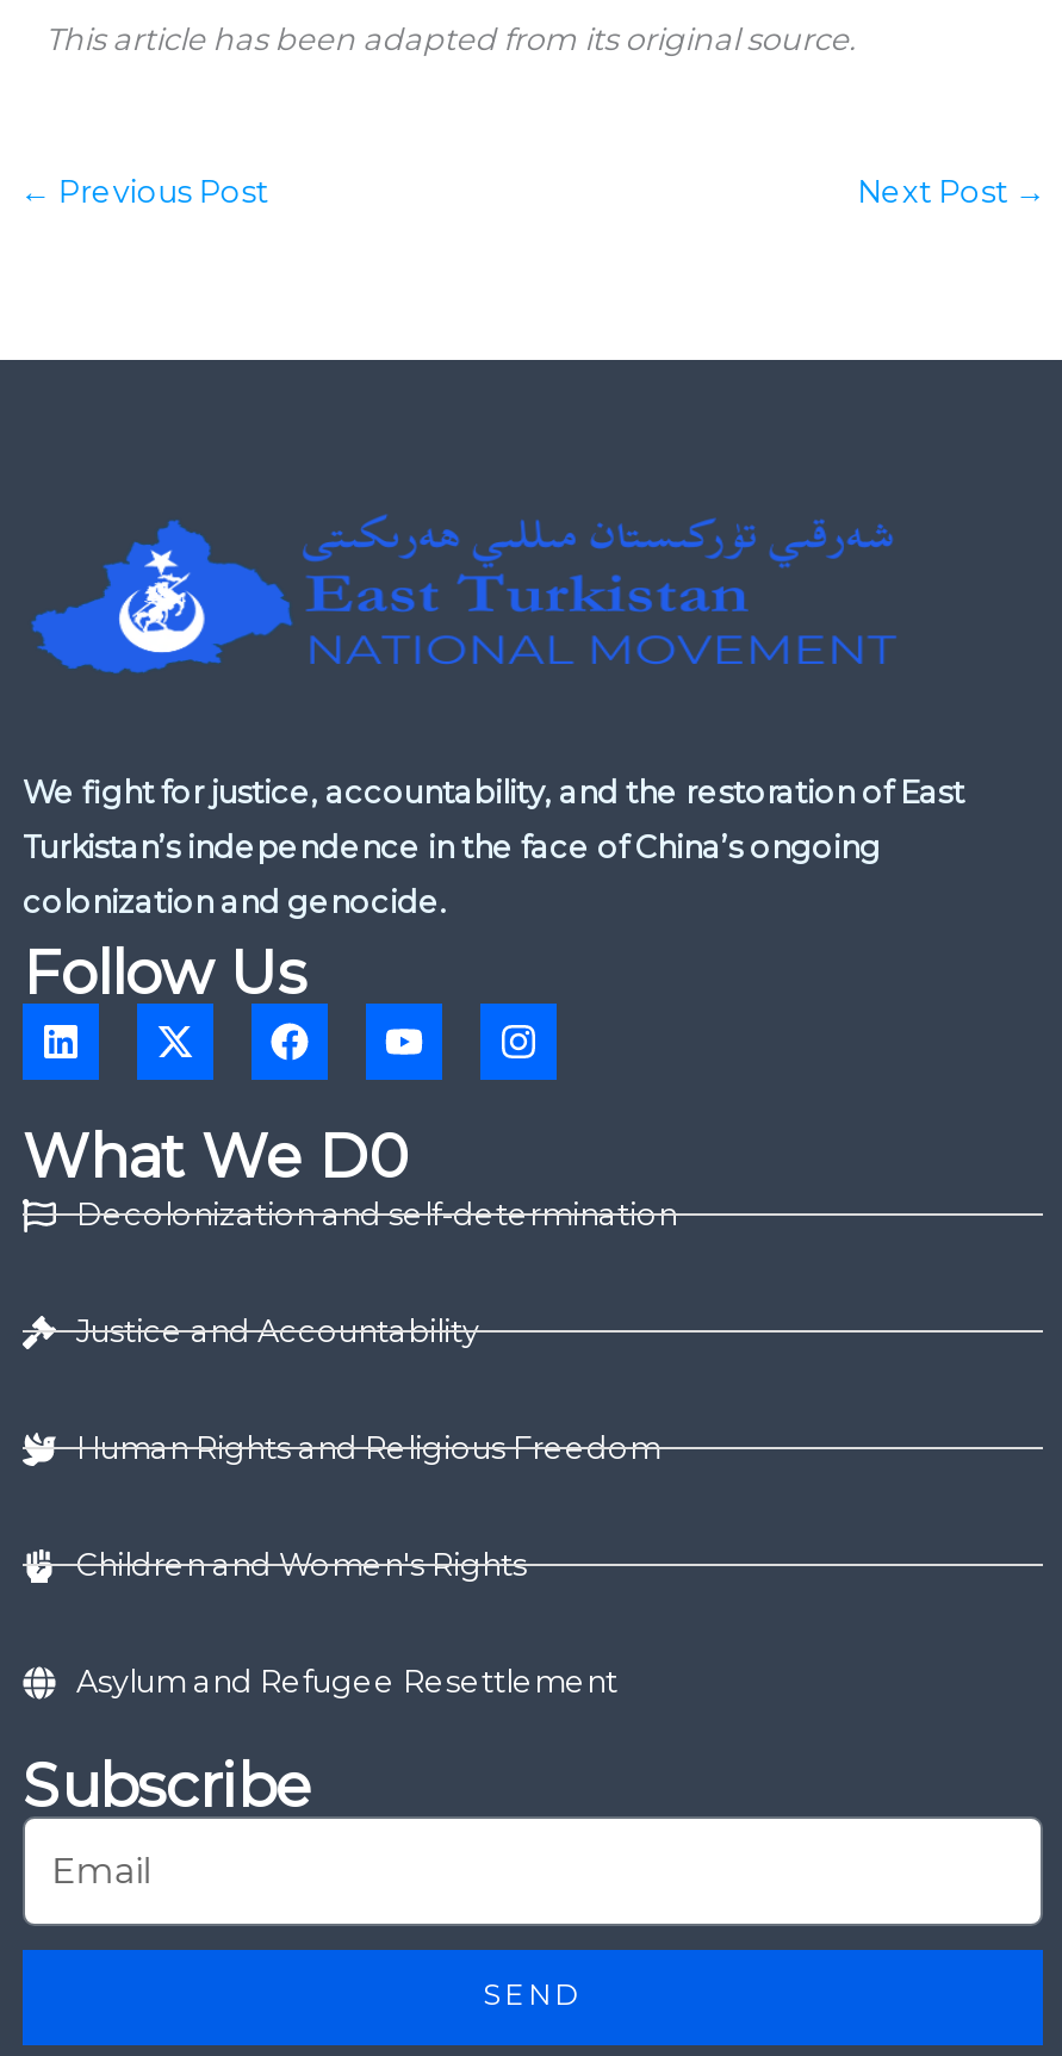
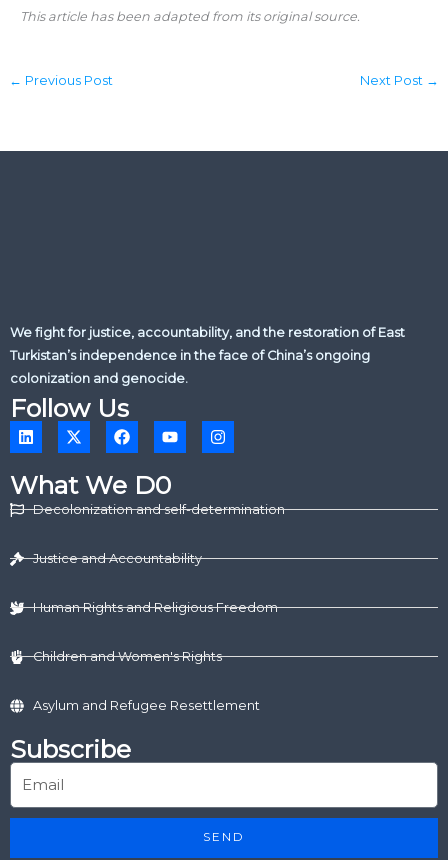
- [image]
